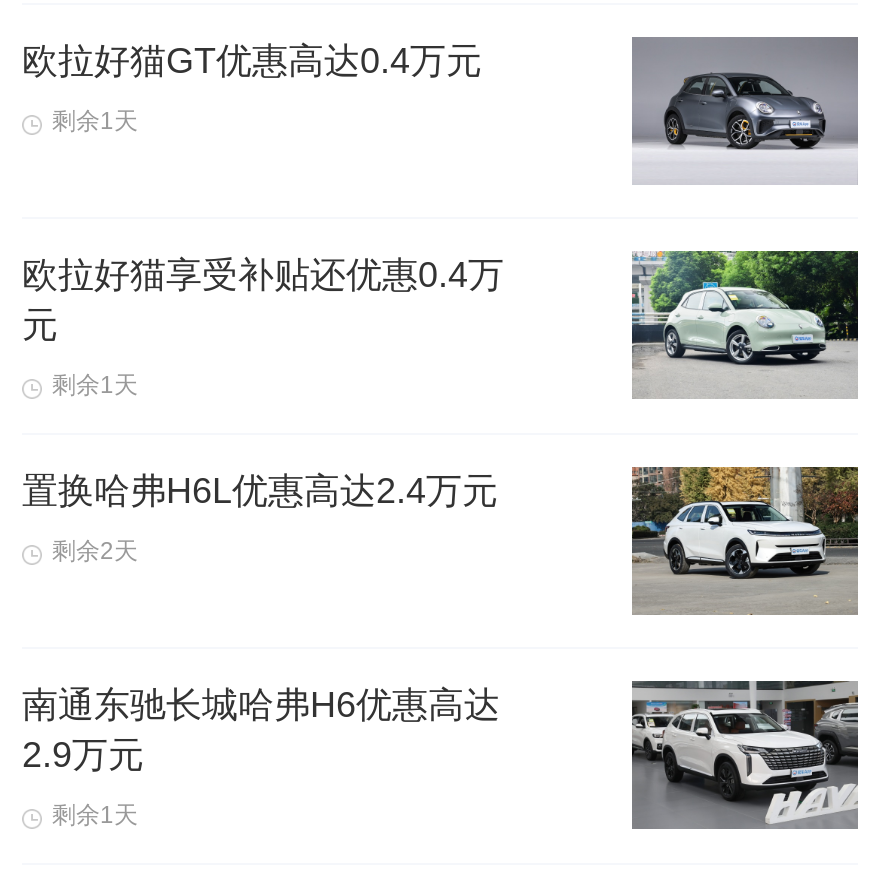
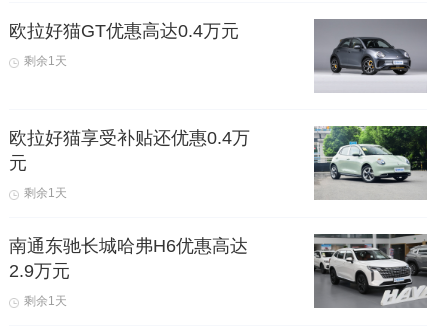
- 置换哈弗H6L优惠高达2.4万元
- 剩余2天

- [image]
